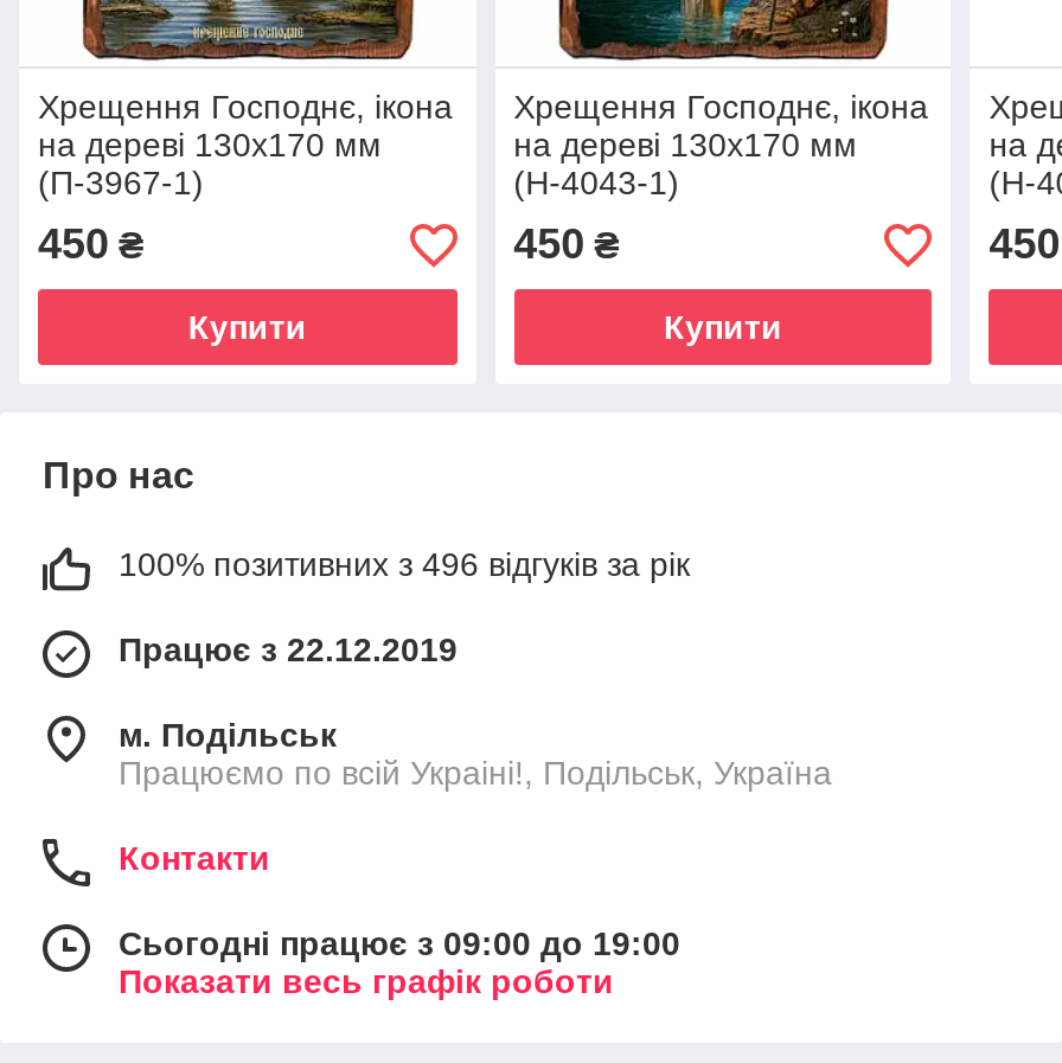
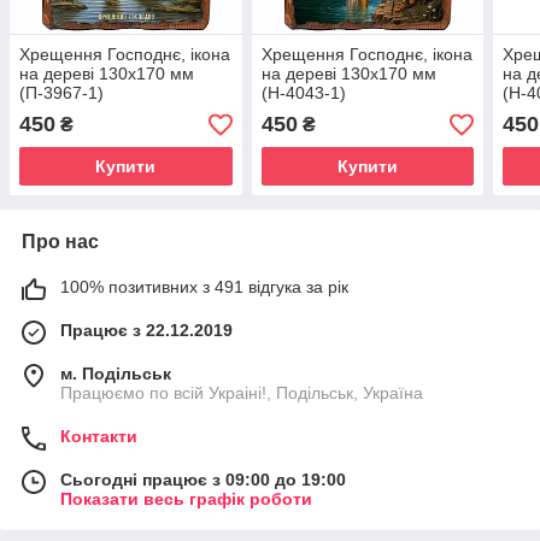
- 100% позитивних з 496 відгуків за рік
+ 100% позитивних з 491 відгука за рік
